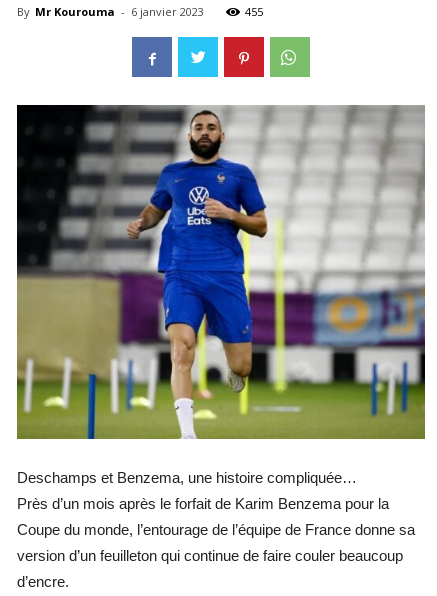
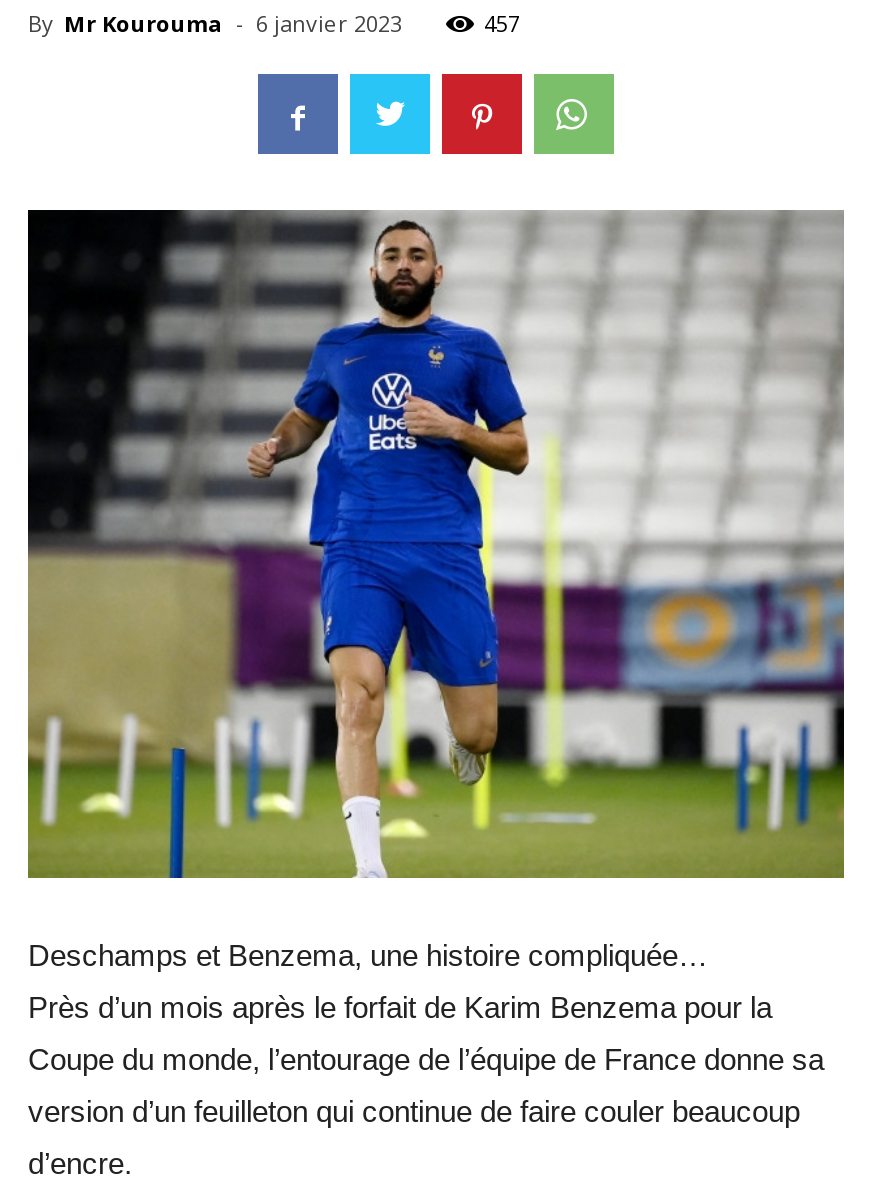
- 455
+ 457
